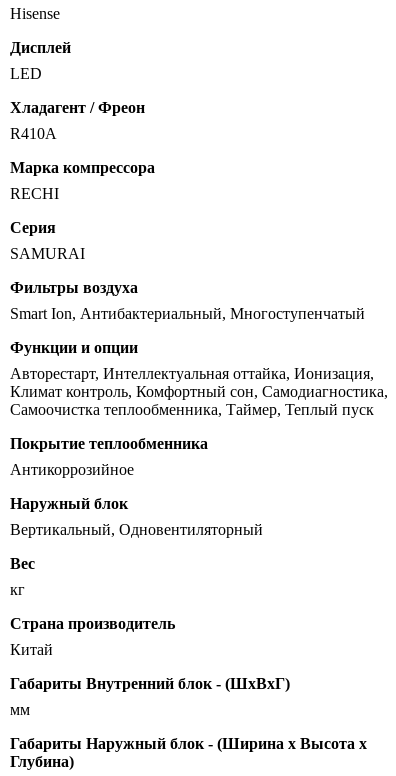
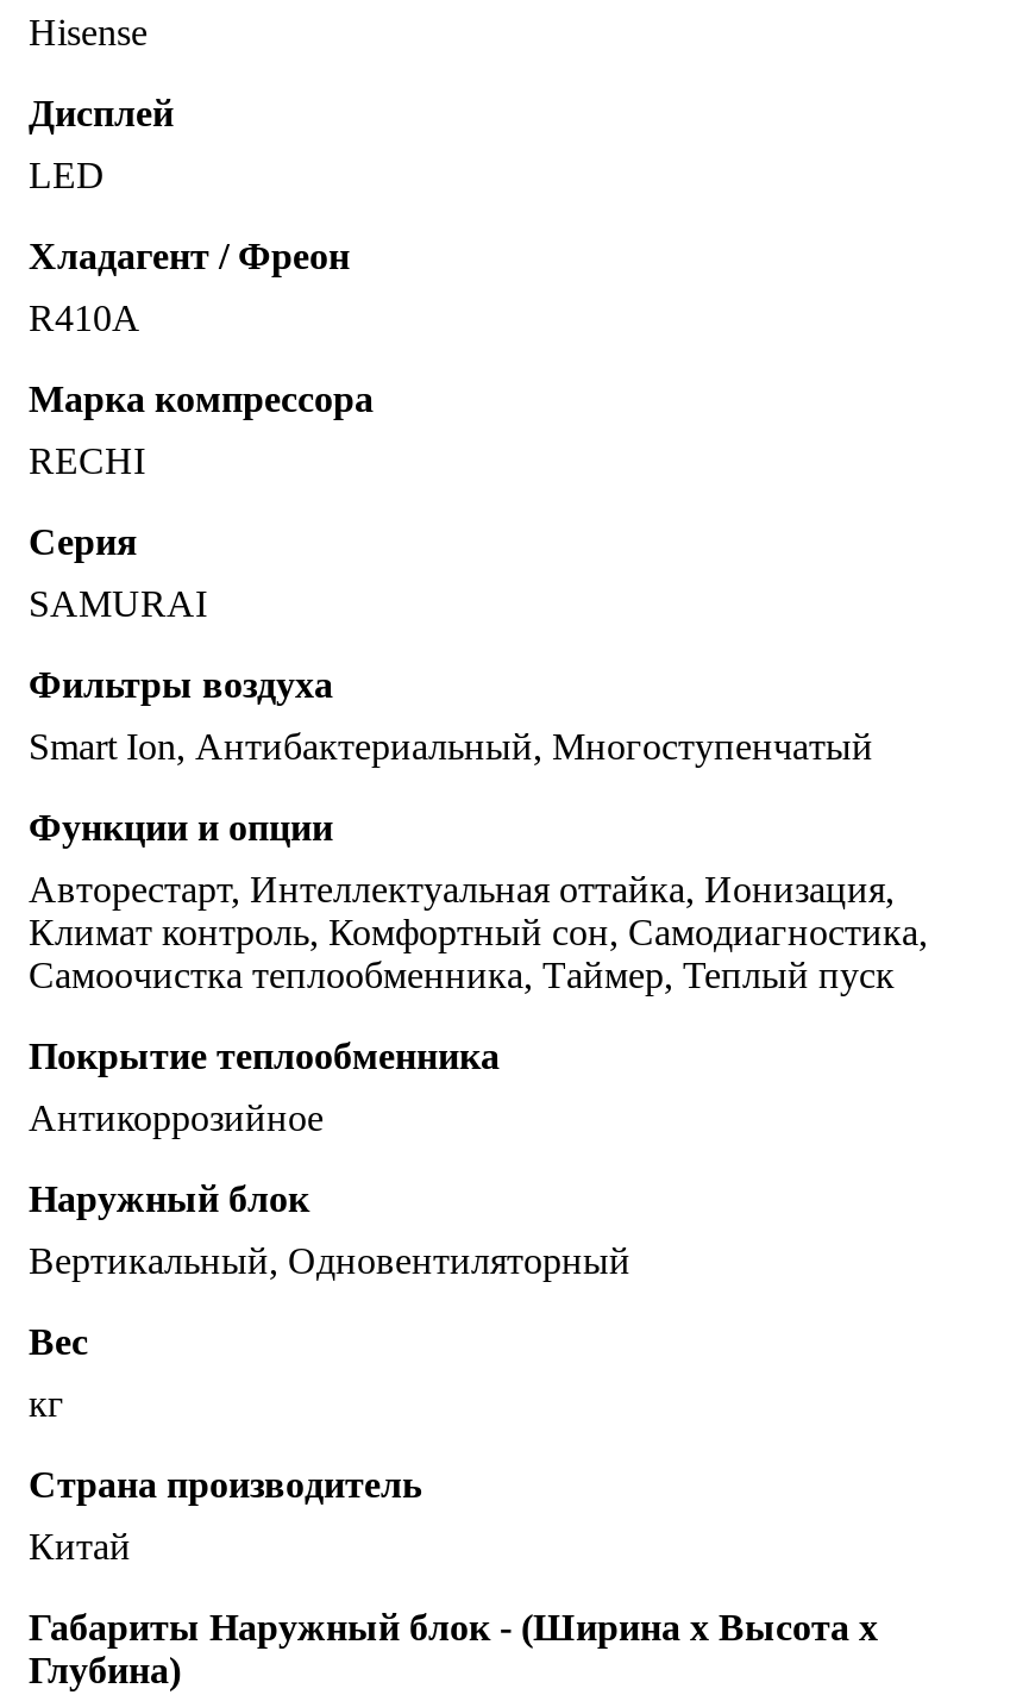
- Габариты Внутренний блок - (ШхВхГ)
- мм
